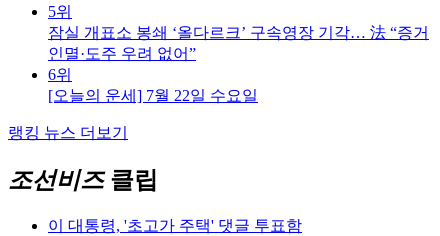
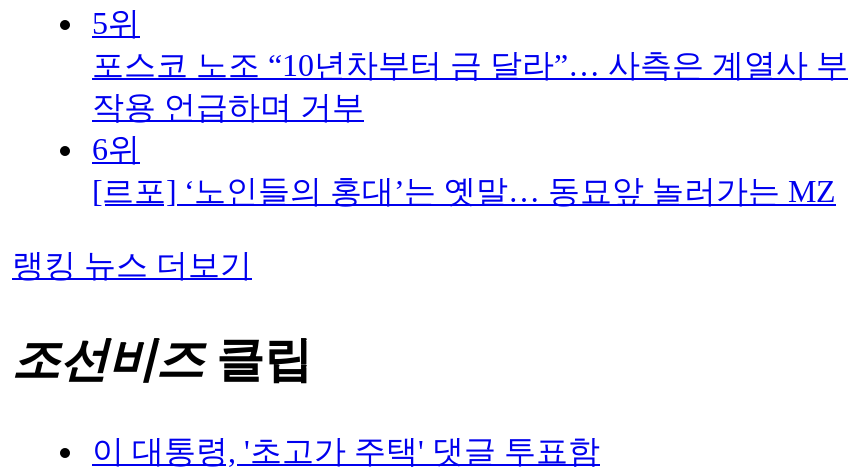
- 잠실 개표소 봉쇄 ‘올다르크’ 구속영장 기각… 法 “증거
- 인멸·도주 우려 없어”
+ 포스코 노조 “10년차부터 금 달라”… 사측은 계열사 부
+ 작용 언급하며 거부

- [오늘의 운세] 7월 22일 수요일
+ [르포] ‘노인들의 홍대’는 옛말… 동묘앞 놀러가는 MZ
